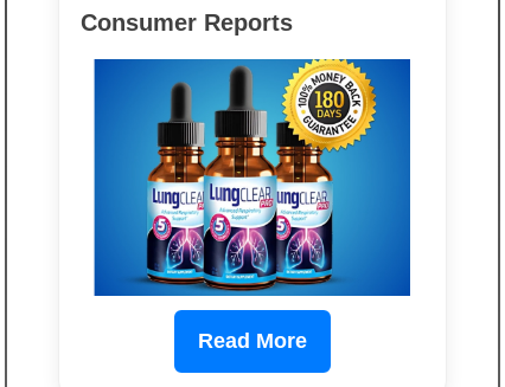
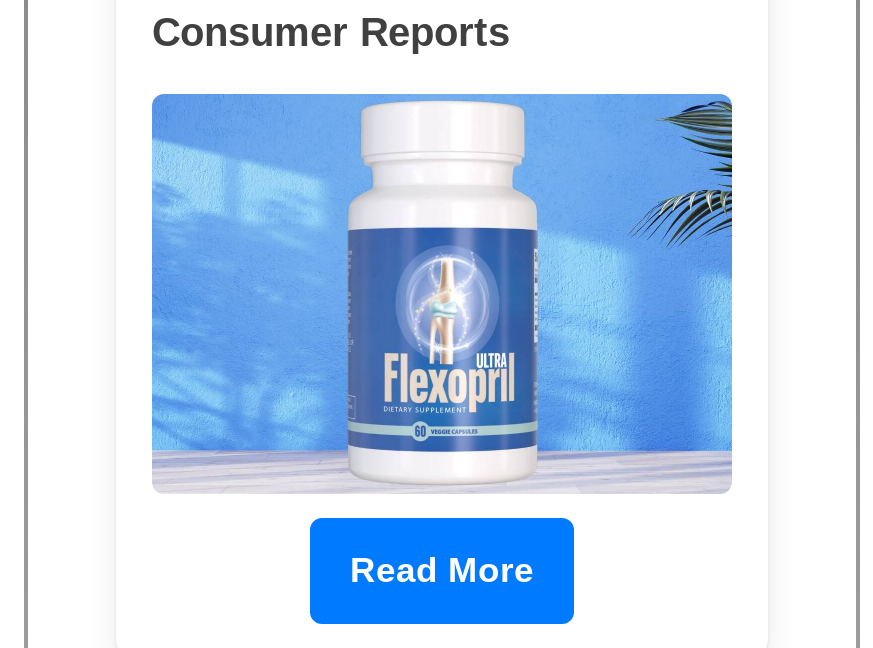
- [image]
+ [image]
